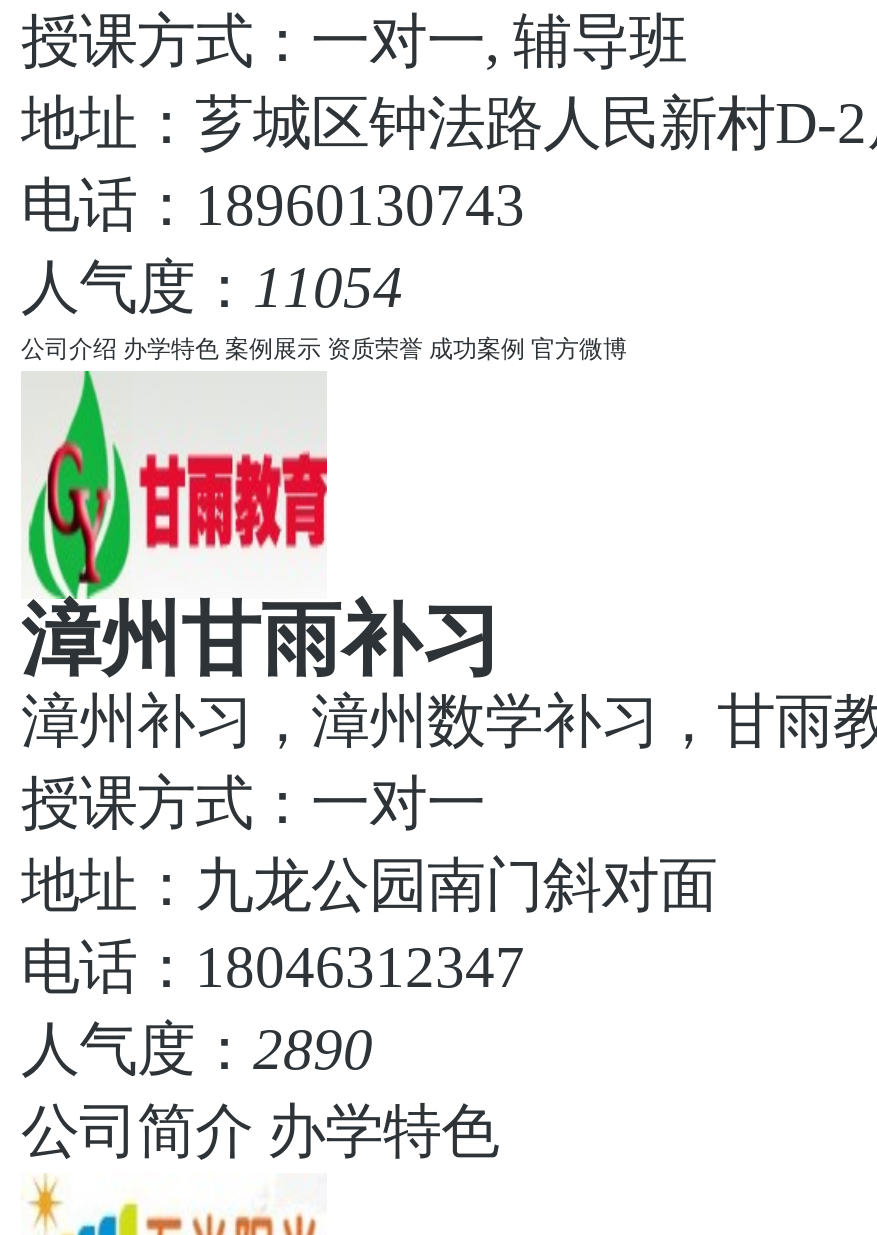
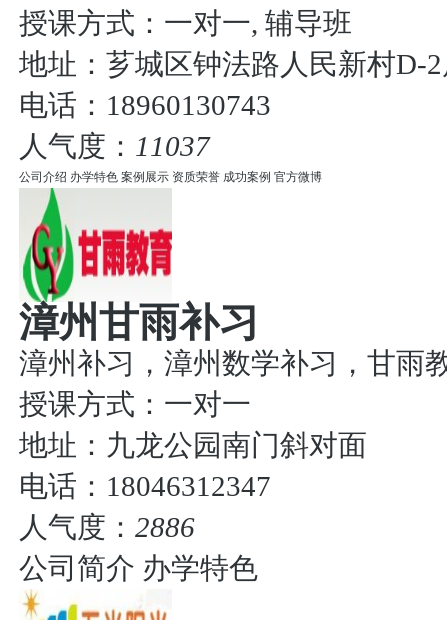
- 人气度：11054
+ 人气度：11037

- 人气度：2890
+ 人气度：2886
